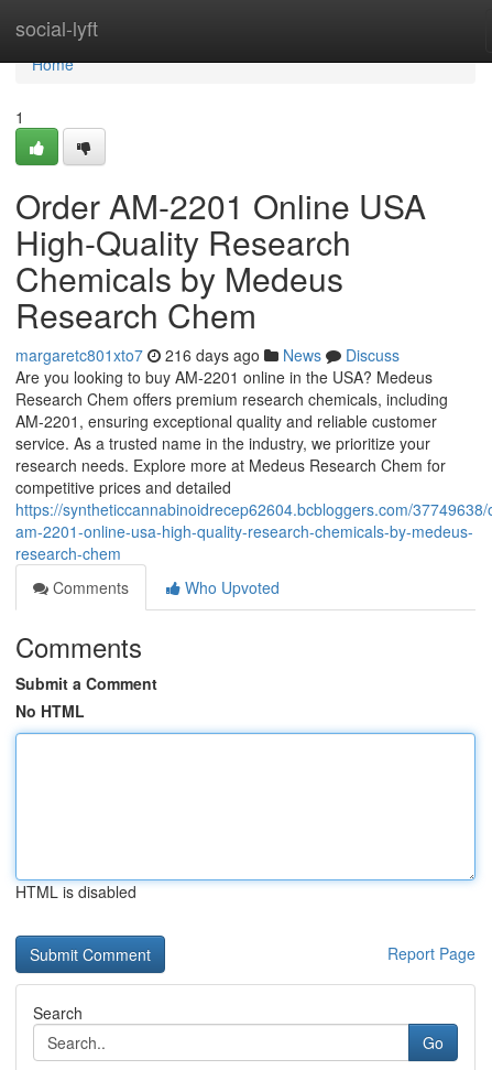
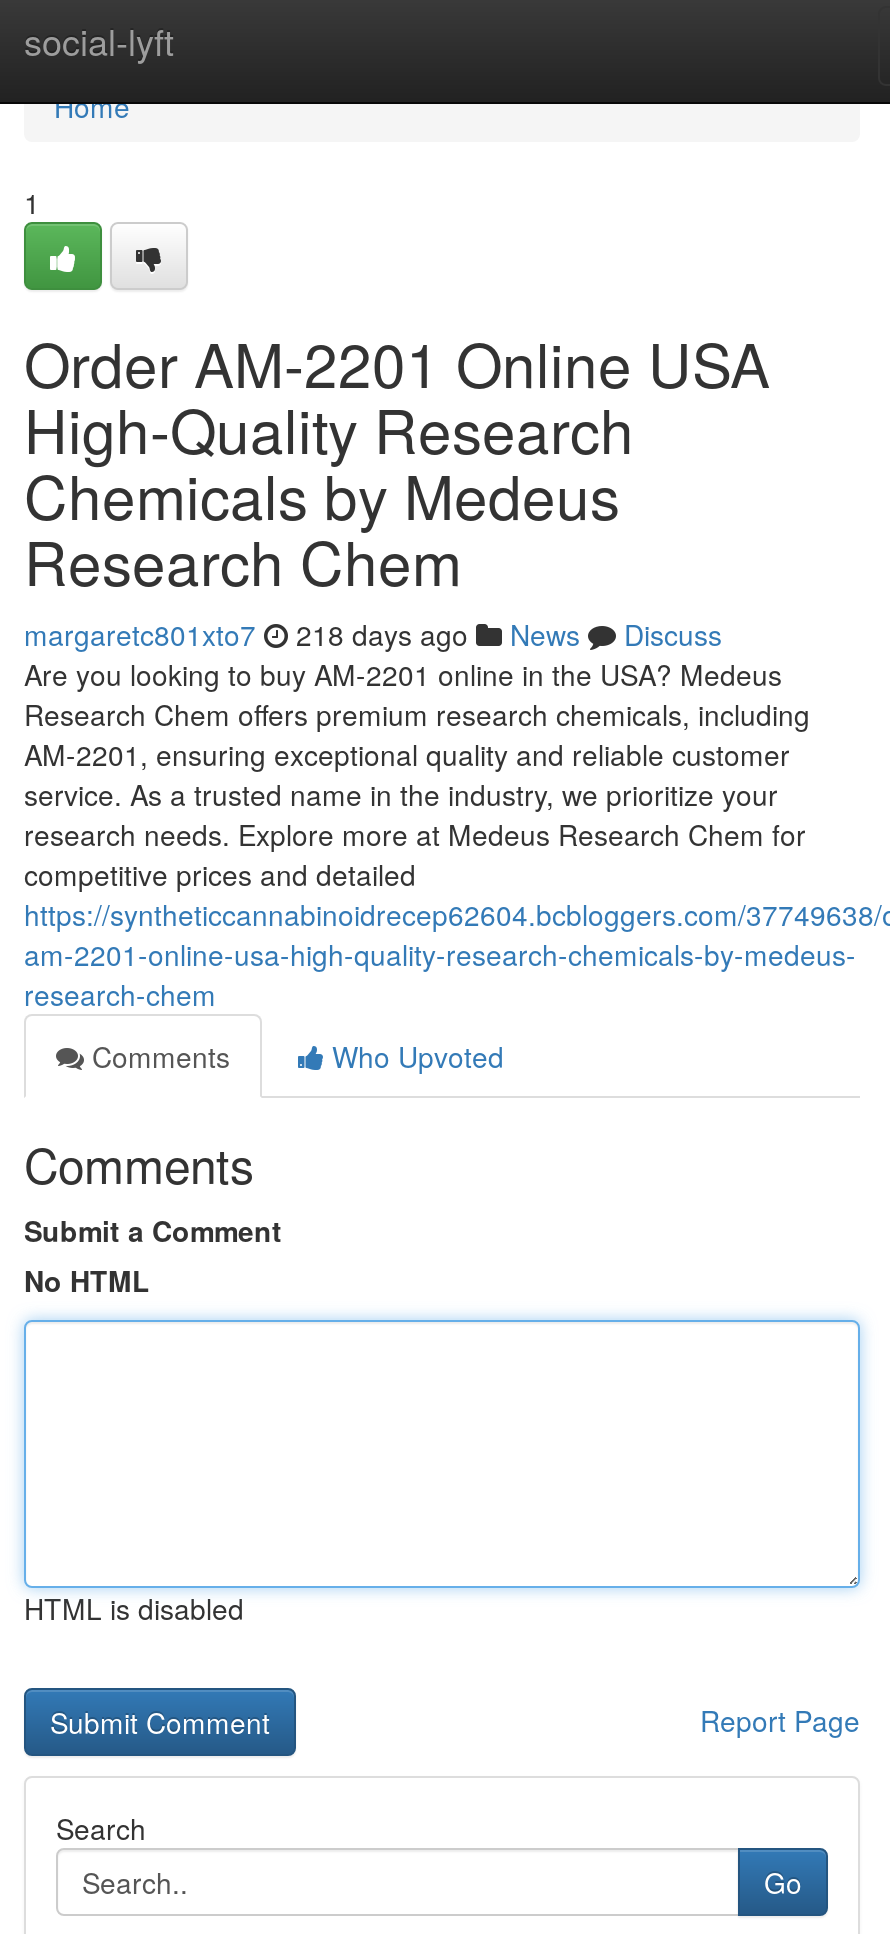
- margaretc801xto7 216 days ago News Discuss
+ margaretc801xto7 218 days ago News Discuss
